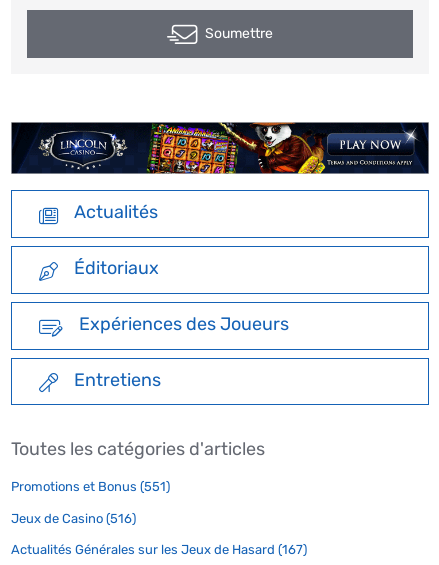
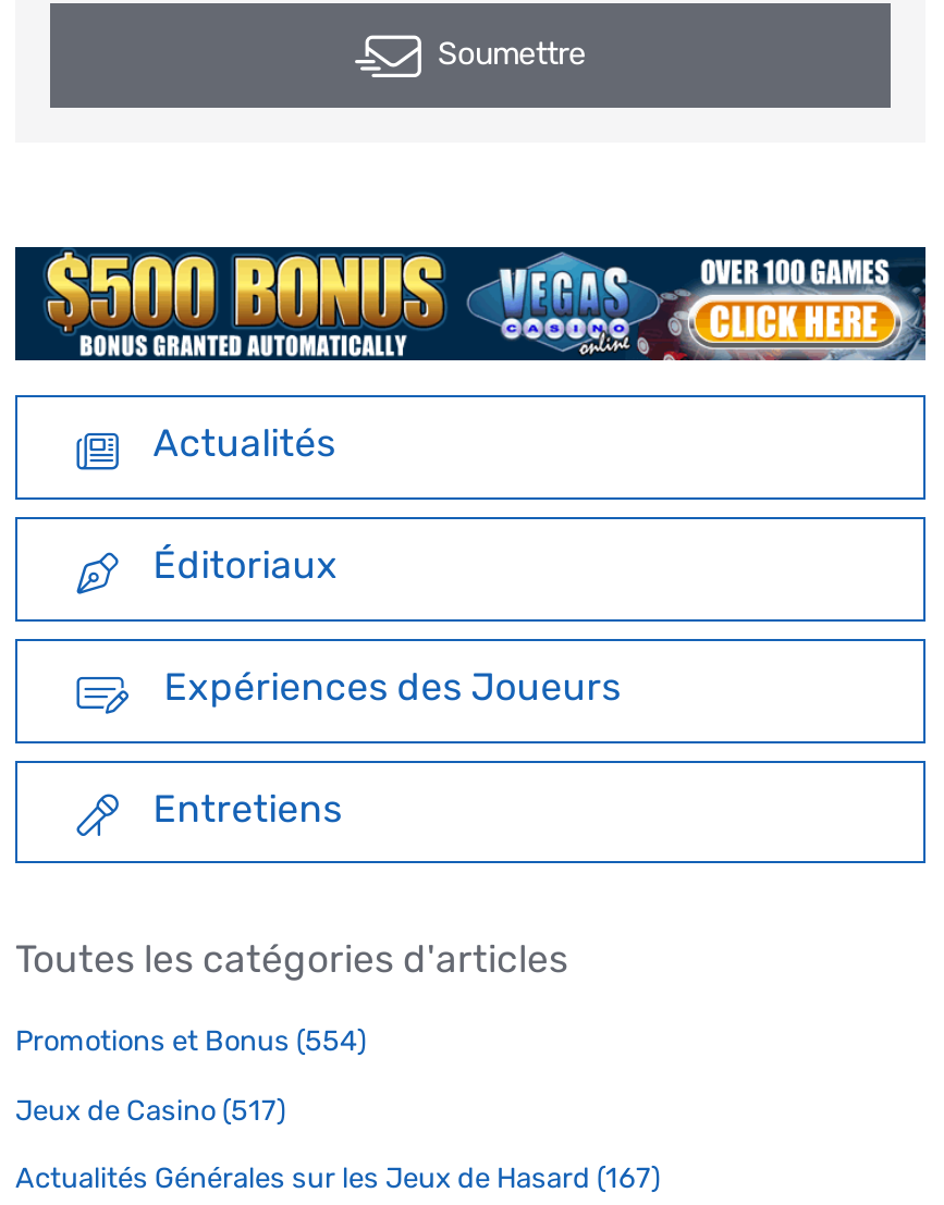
- [image]
+ [image]

- Promotions et Bonus (551)
+ Promotions et Bonus (554)

- Jeux de Casino (516)
+ Jeux de Casino (517)
